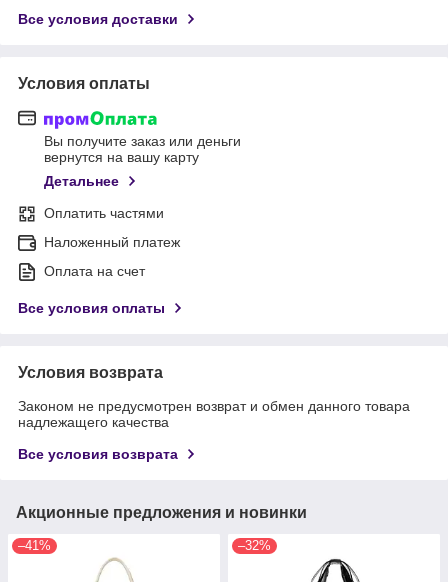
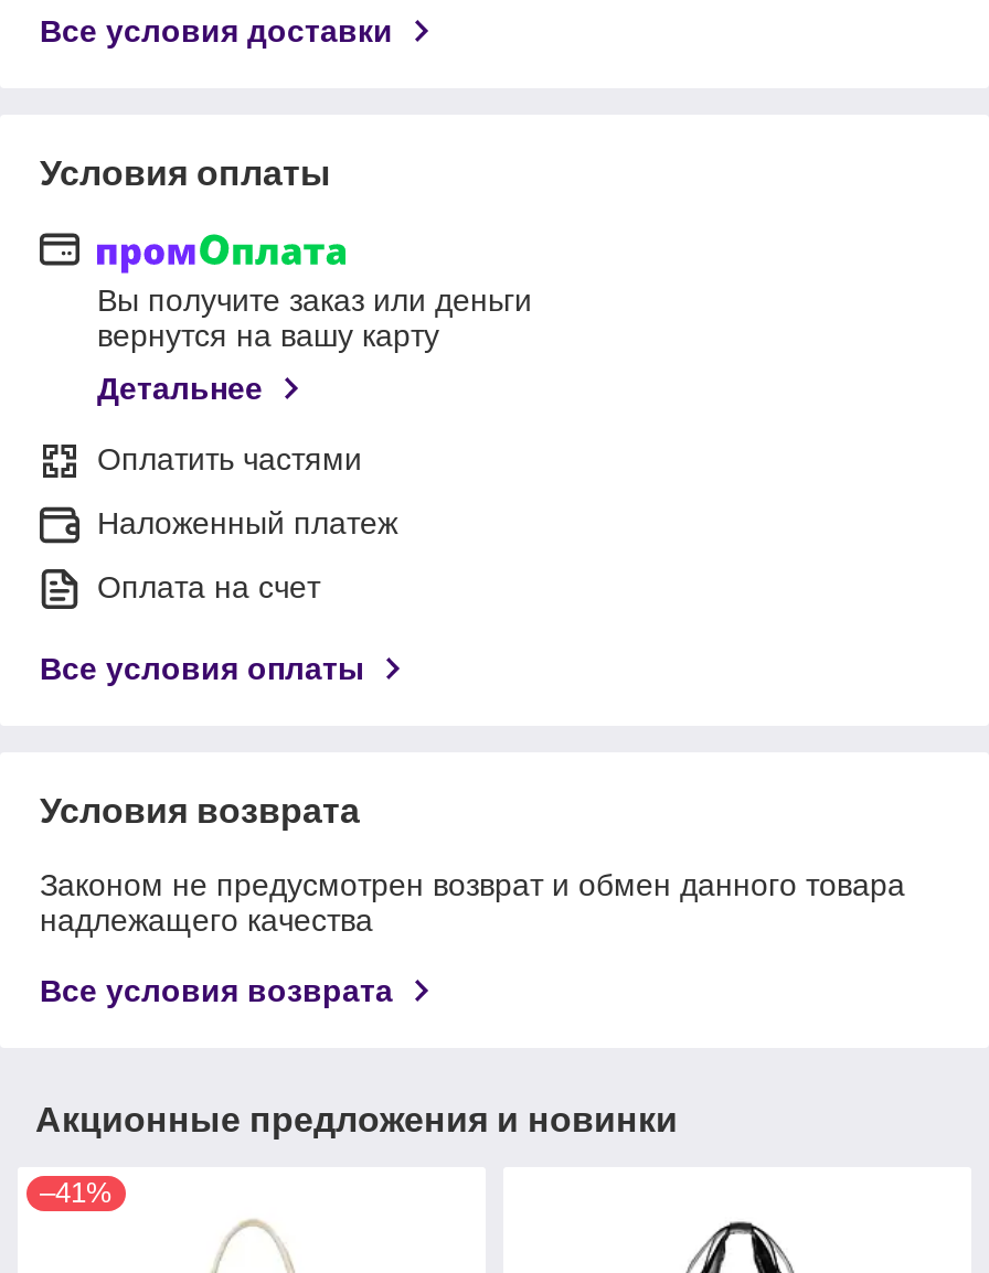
- –32%
